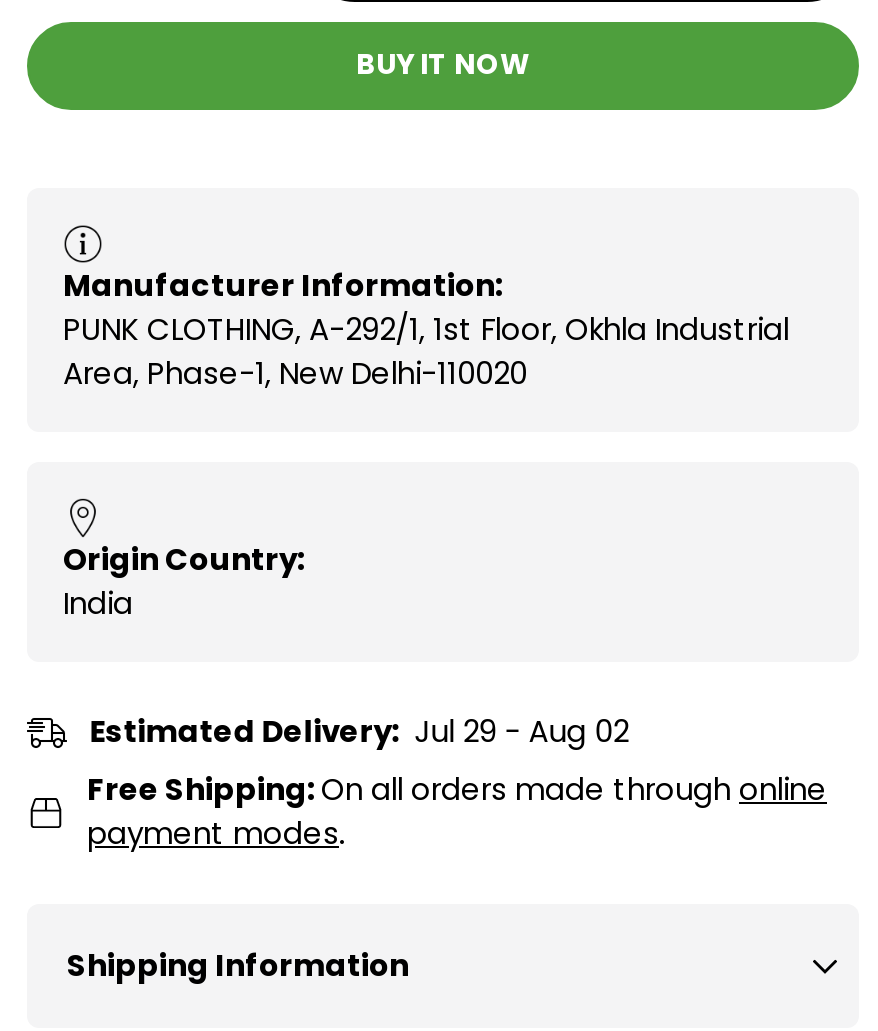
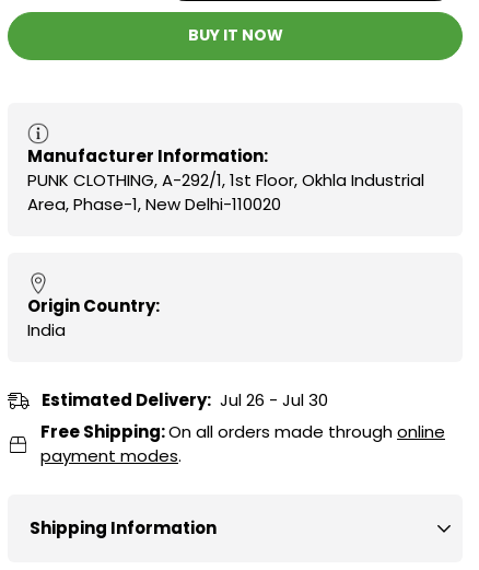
- Estimated Delivery: Jul 29 - Aug 02
+ Estimated Delivery: Jul 26 - Jul 30
